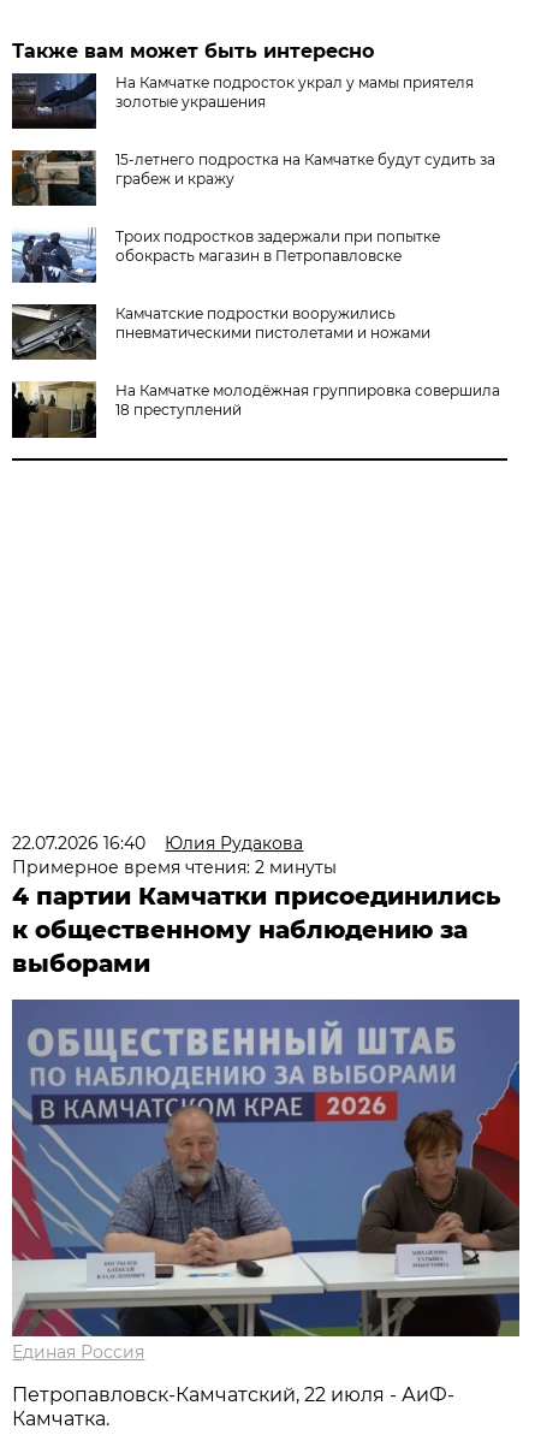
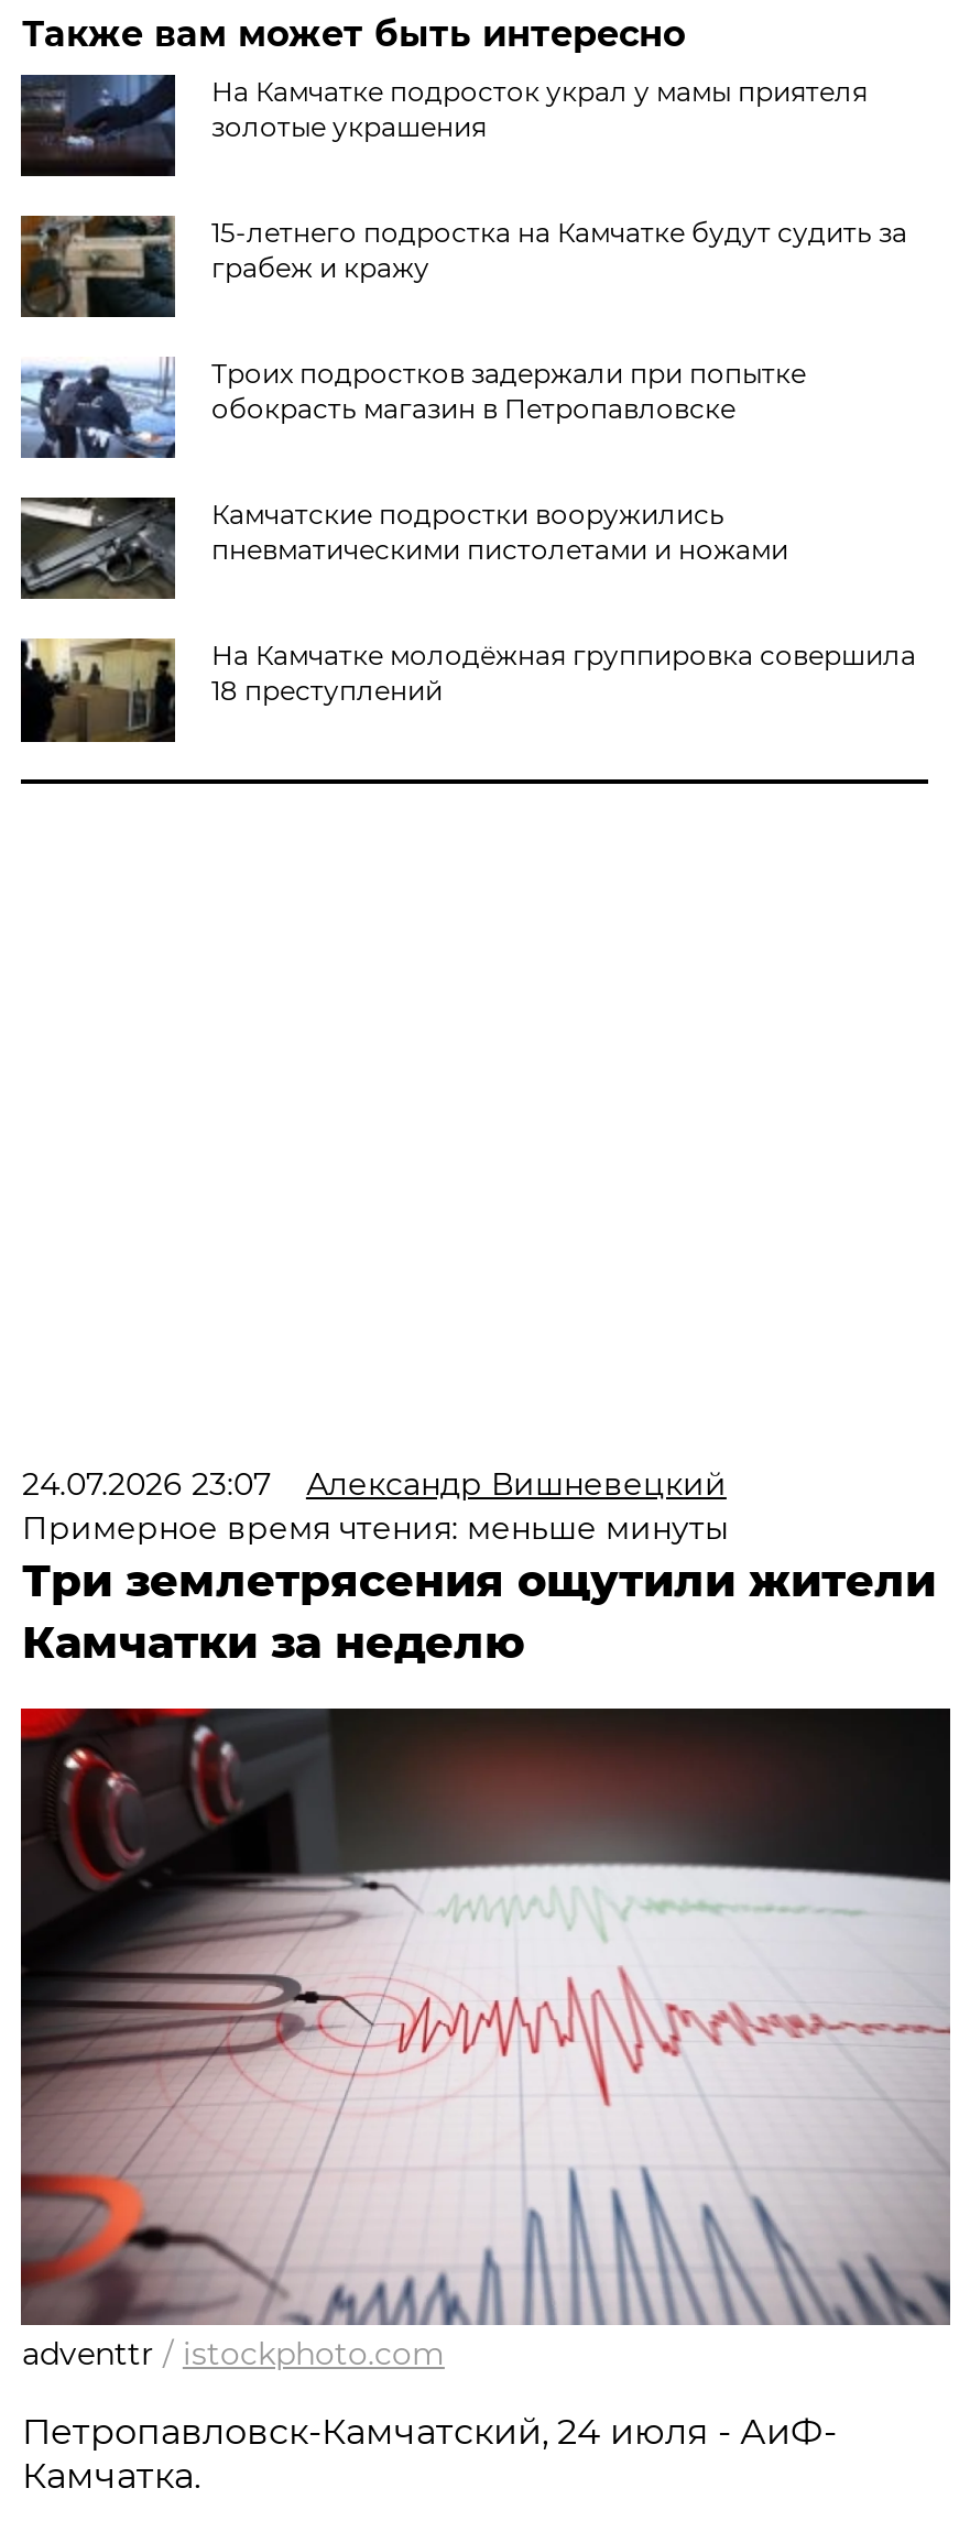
- 22.07.2026 16:40
- Юлия Рудакова
- Примерное время чтения: 2 минуты
- 4 партии Камчатки присоединились
- к общественному наблюдению за
- выборами
+ 24.07.2026 23:07
+ Александр Вишневецкий
+ Примерное время чтения: меньше минуты
+ Три землетрясения ощутили жители
+ Камчатки за неделю

- [image]
- Единая Россия
+ [image]
+ adventtr / istockphoto.com

- Петропавловск-Камчатский, 22 июля - АиФ-
+ Петропавловск-Камчатский, 24 июля - АиФ-
